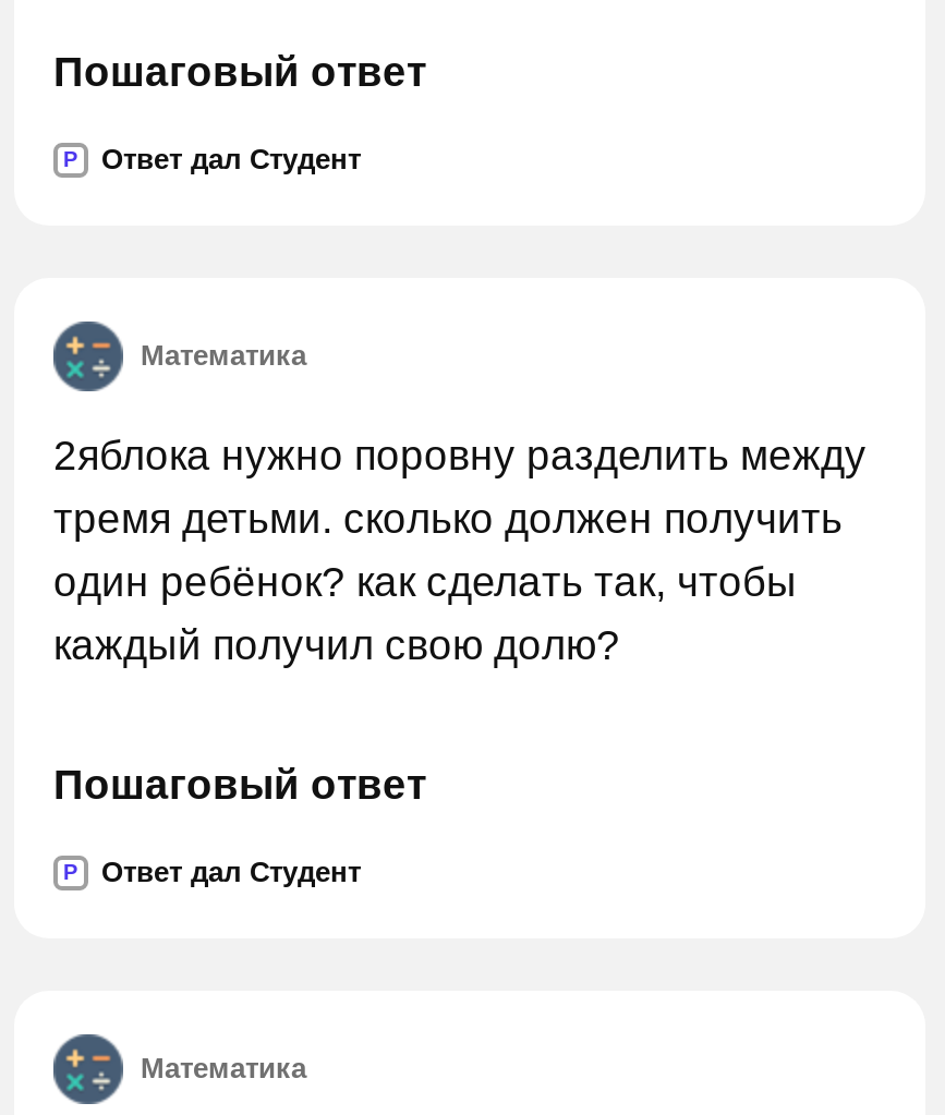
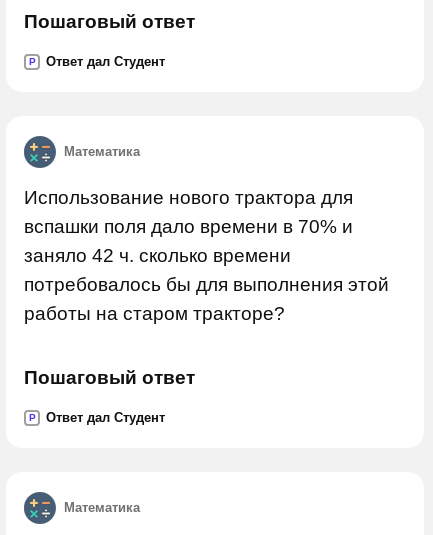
- 2яблока нужно поровну разделить между
- тремя детьми. сколько должен получить
- один ребёнок? как сделать так, чтобы
- каждый получил свою долю?
+ Использование нового трактора для
+ вспашки поля дало времени в 70% и
+ заняло 42 ч. сколько времени
+ потребовалось бы для выполнения этой
+ работы на старом тракторе?
